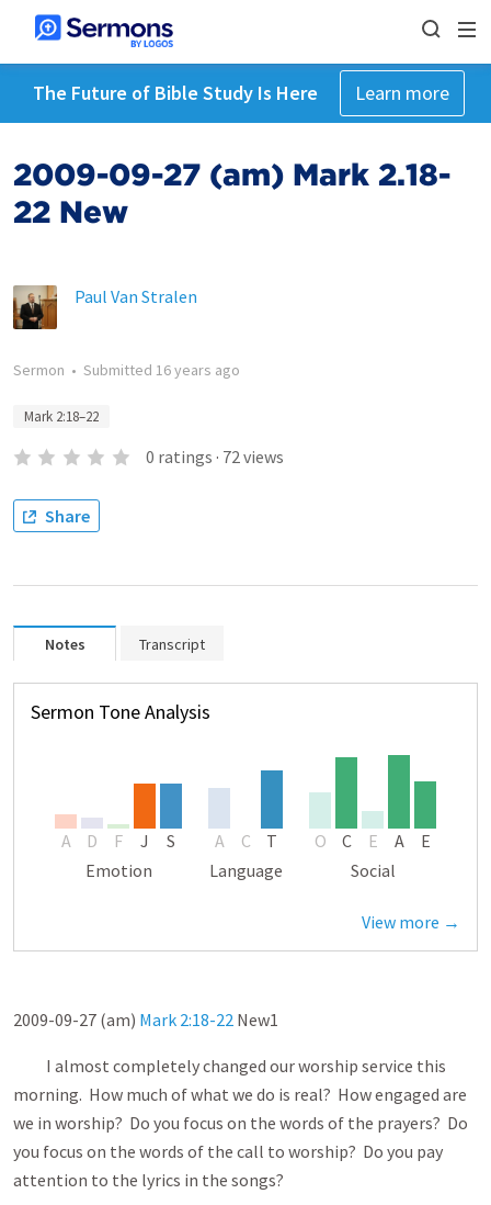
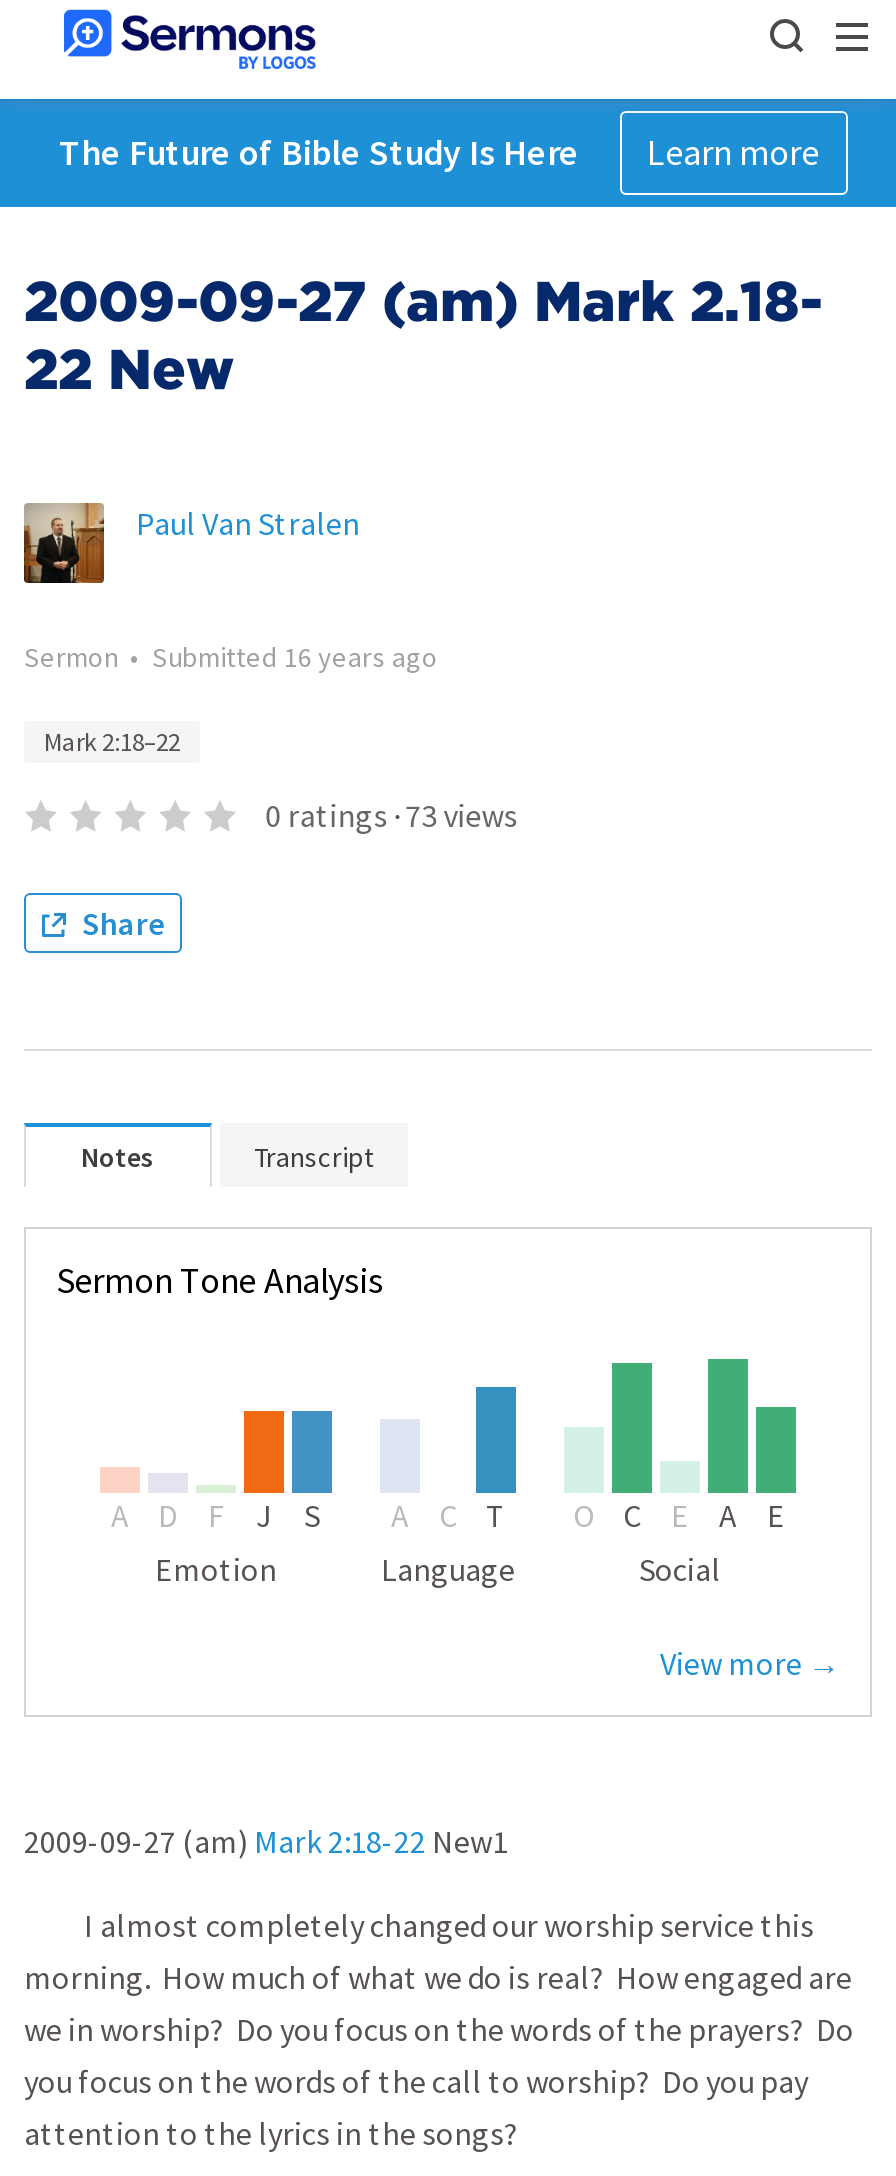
- 0 ratings · 72 views
+ 0 ratings · 73 views
